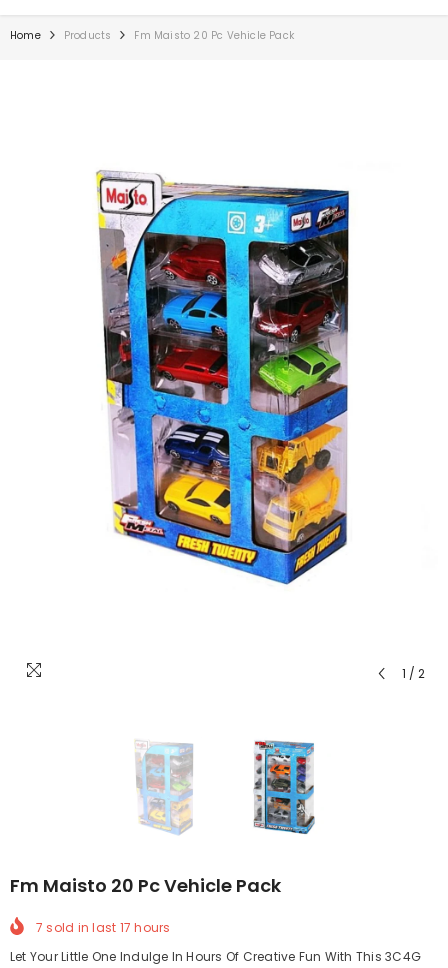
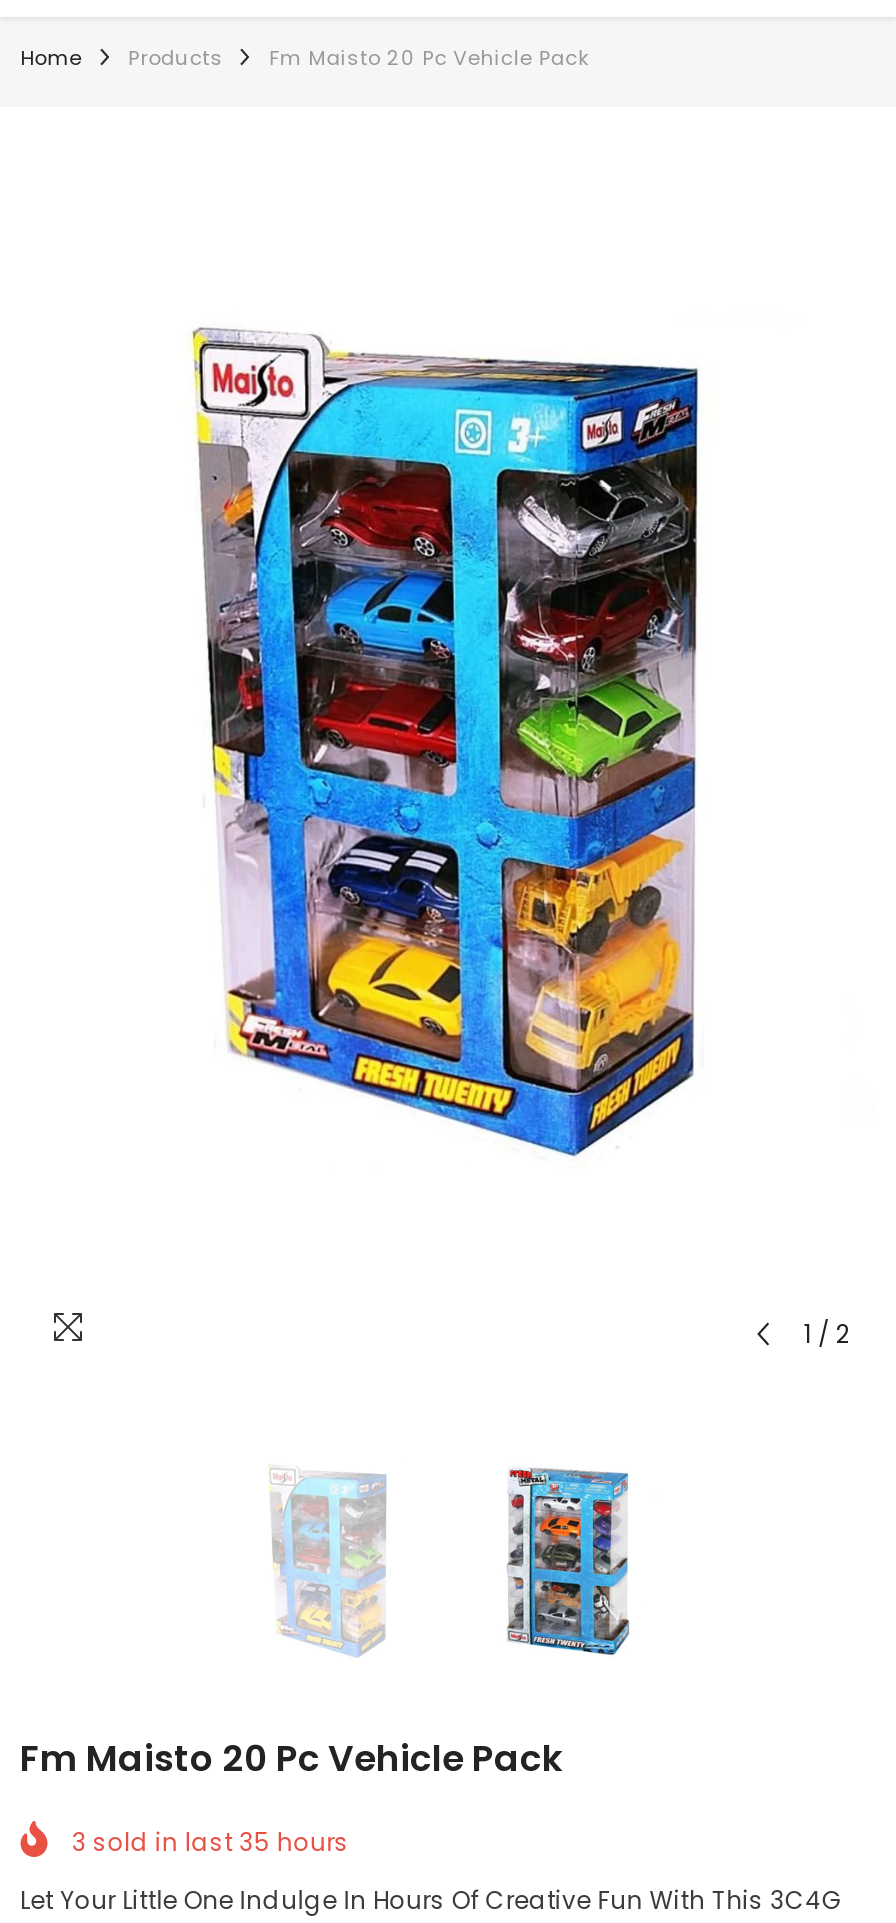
- 7 sold in last 17 hours
+ 3 sold in last 35 hours
